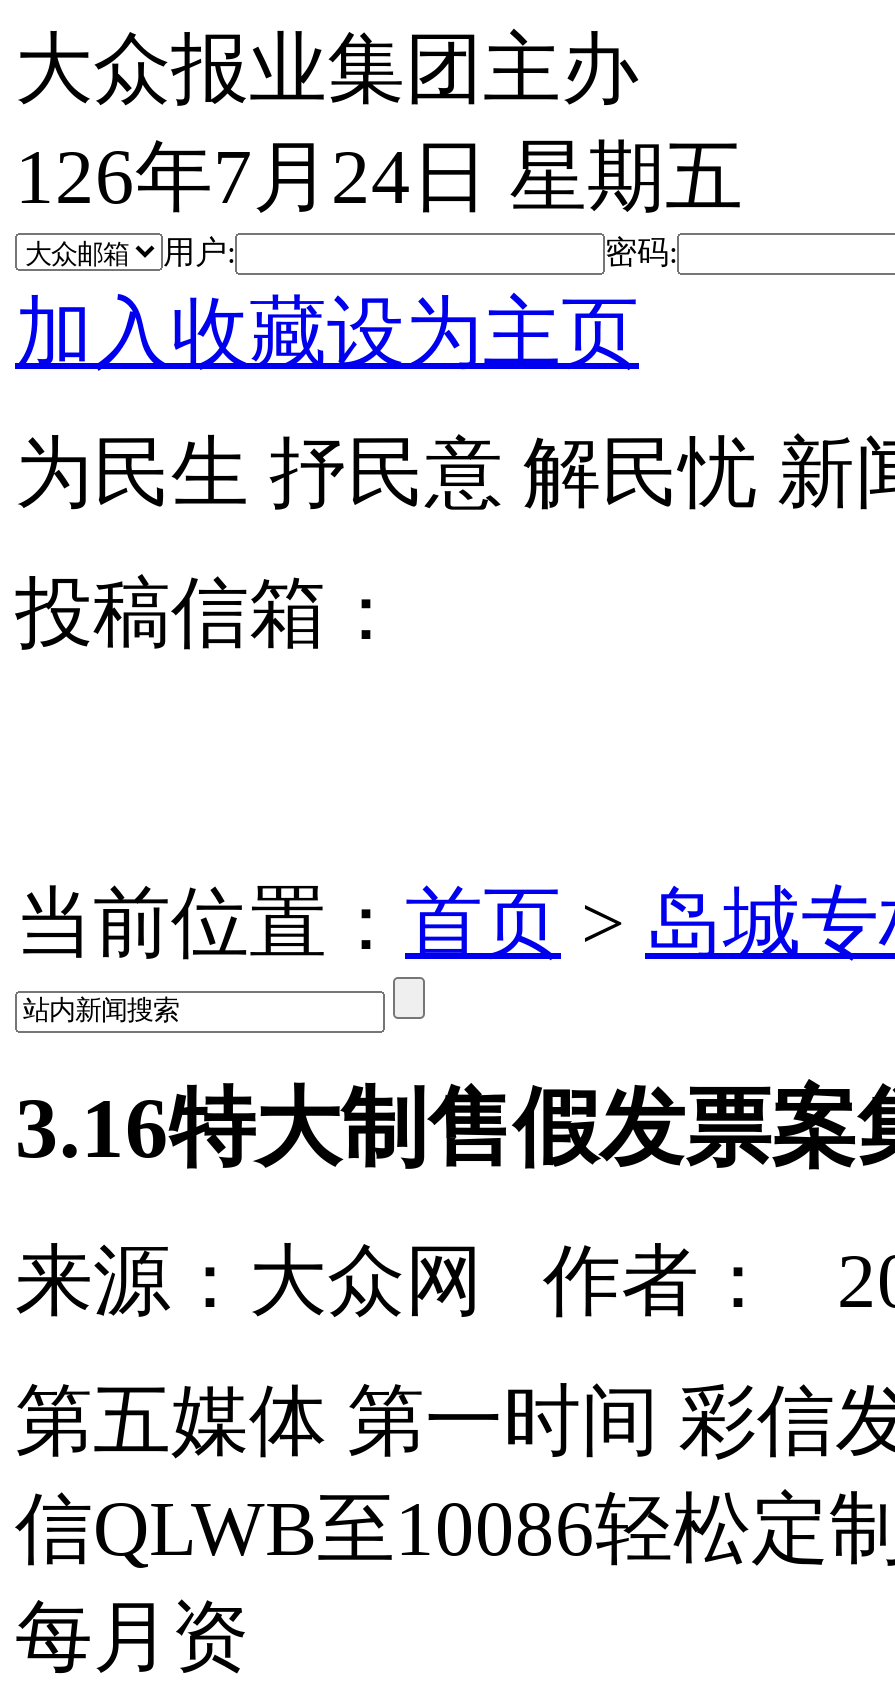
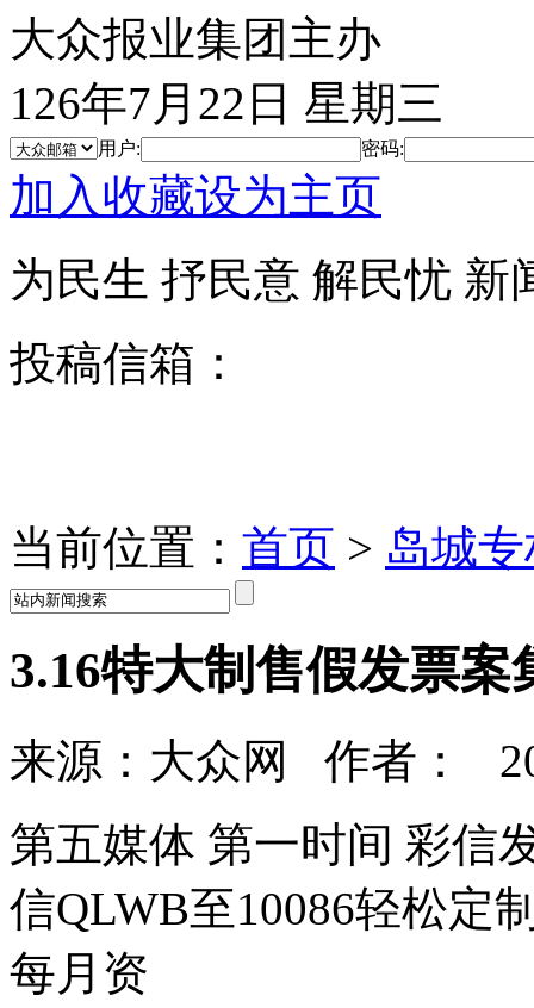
- 126年7月24日 星期五
+ 126年7月22日 星期三
